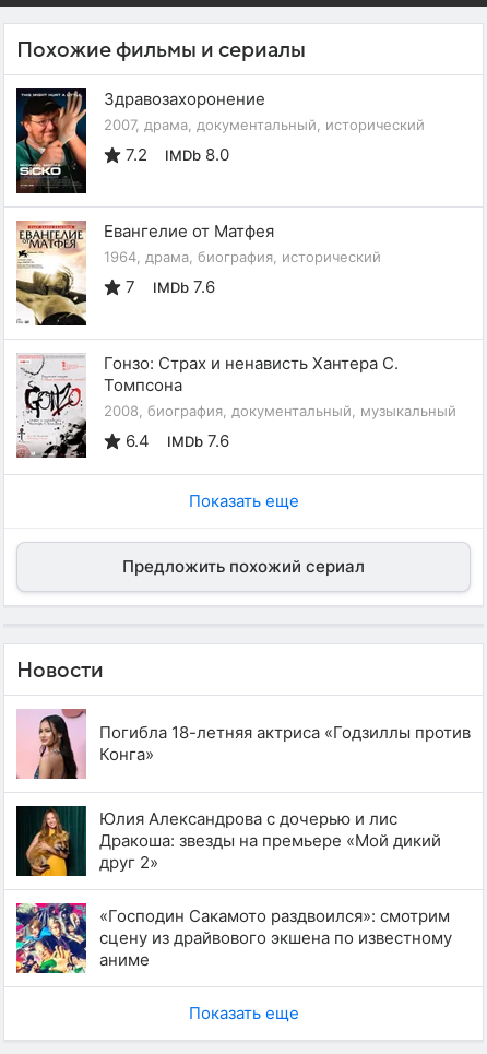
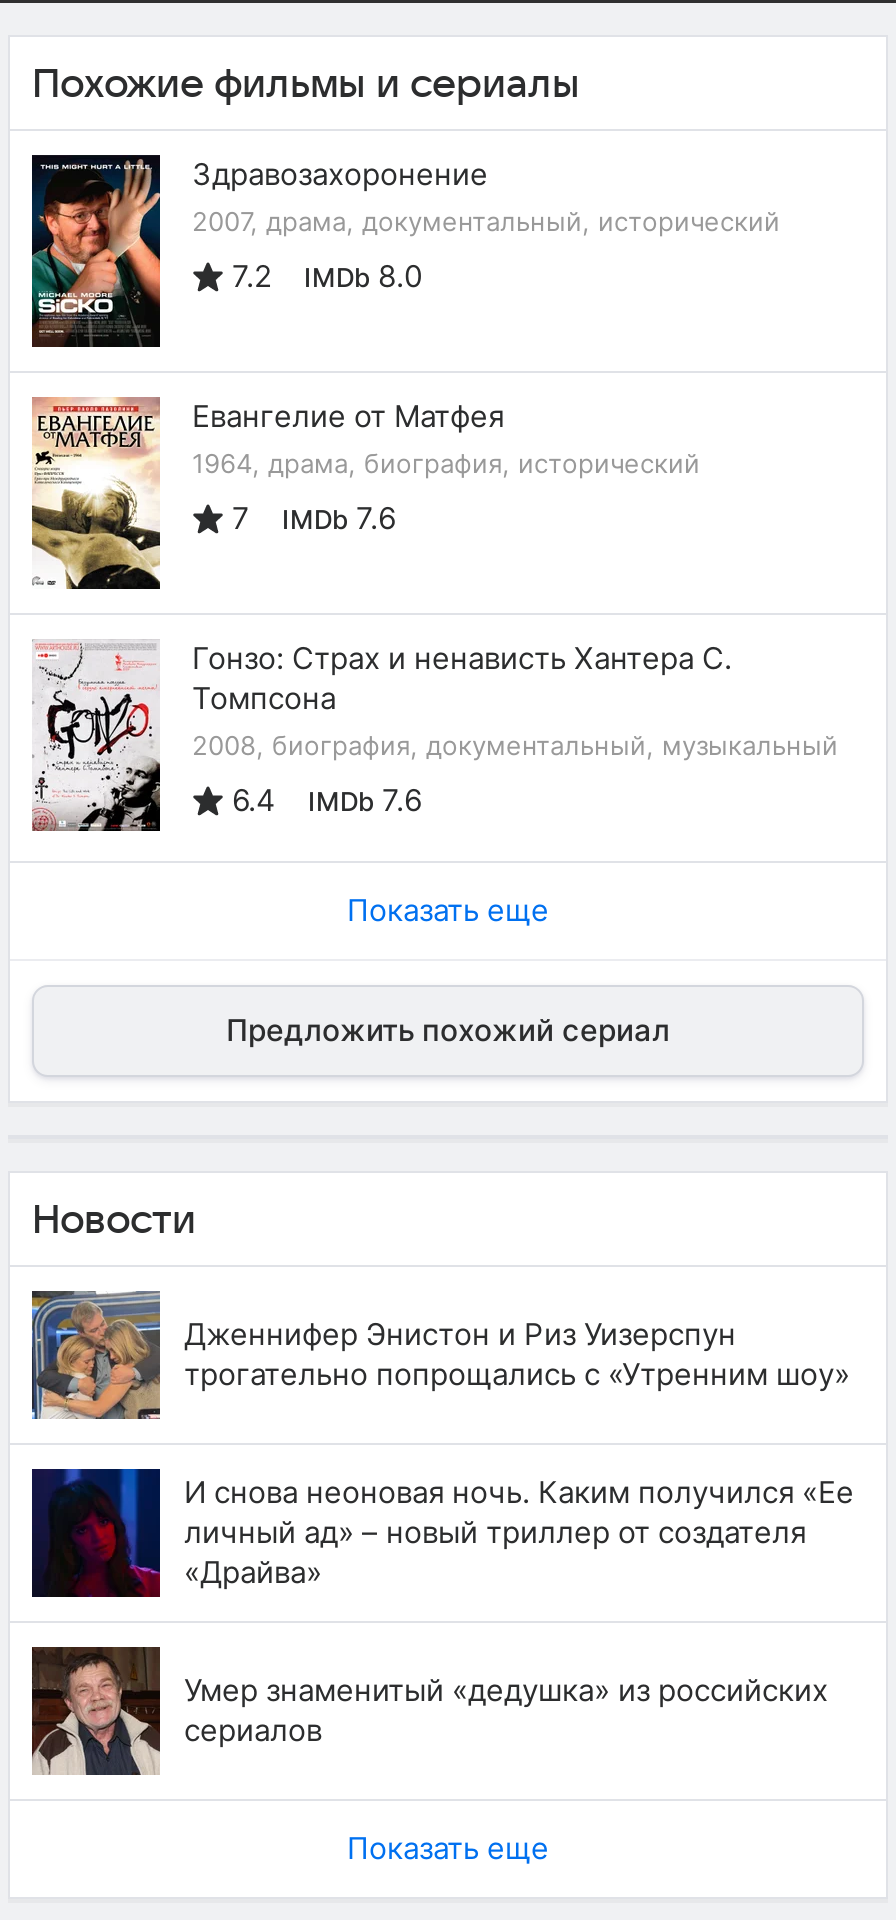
- [image]
- Погибла 18-летняя актриса «Годзиллы против
- Конга»
+ [image]
+ Дженнифер Энистон и Риз Уизерспун
+ трогательно попрощались с «Утренним шоу»

- [image]
- Юлия Александрова с дочерью и лис
- Дракоша: звезды на премьере «Мой дикий
- друг 2»
+ [image]
+ И снова неоновая ночь. Каким получился «Ее
+ личный ад» – новый триллер от создателя
+ «Драйва»

- [image]
- «Господин Сакамото раздвоился»: смотрим
- сцену из драйвового экшена по известному
- аниме
+ [image]
+ Умер знаменитый «дедушка» из российских
+ сериалов
